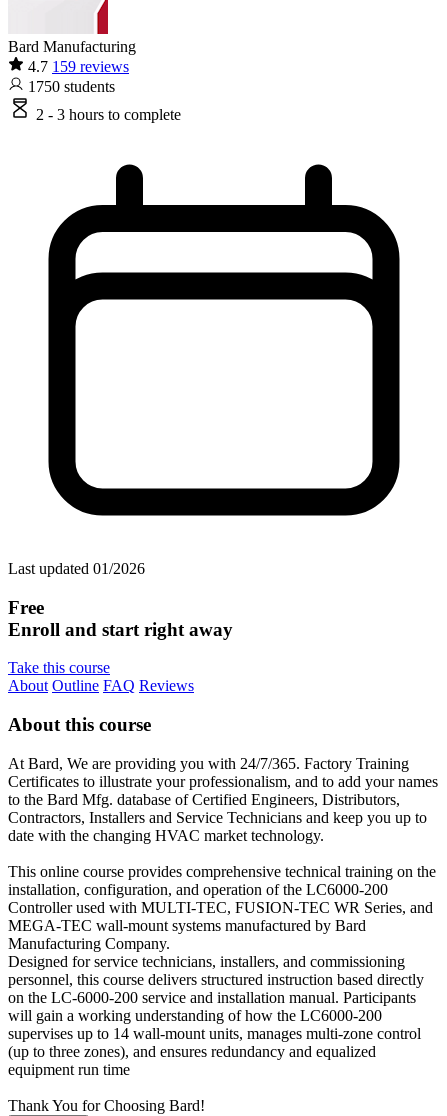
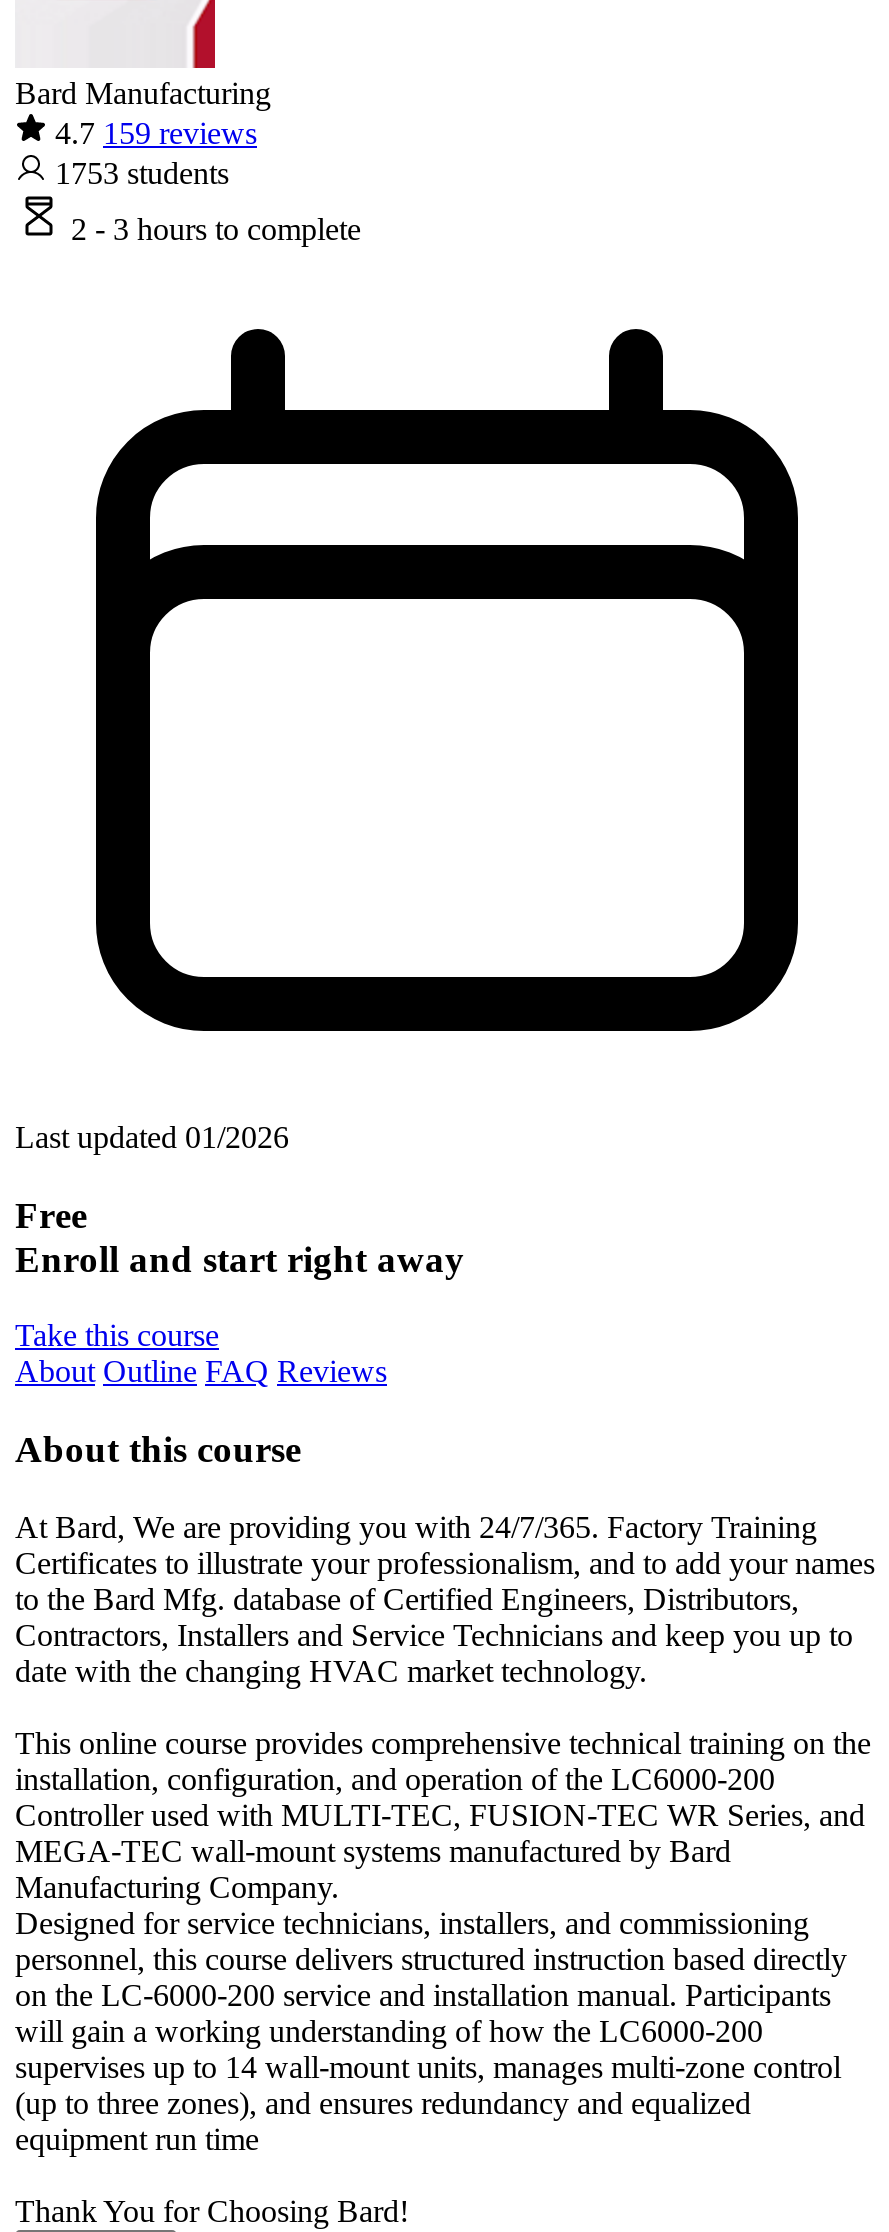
- 1750 students
+ 1753 students
